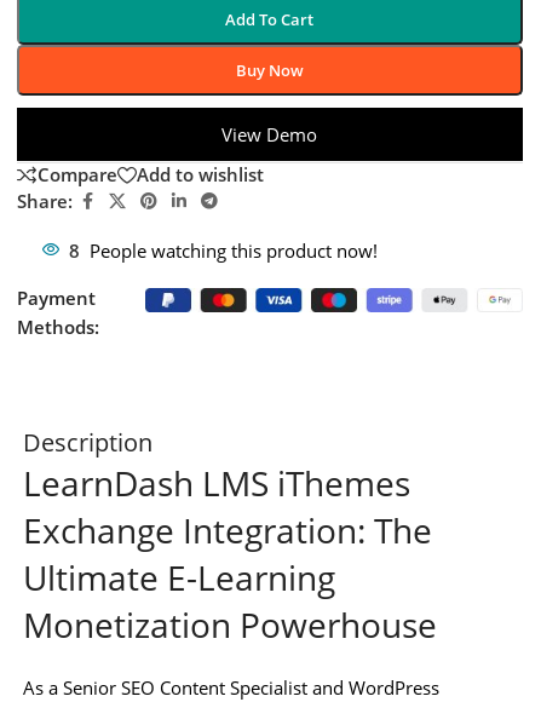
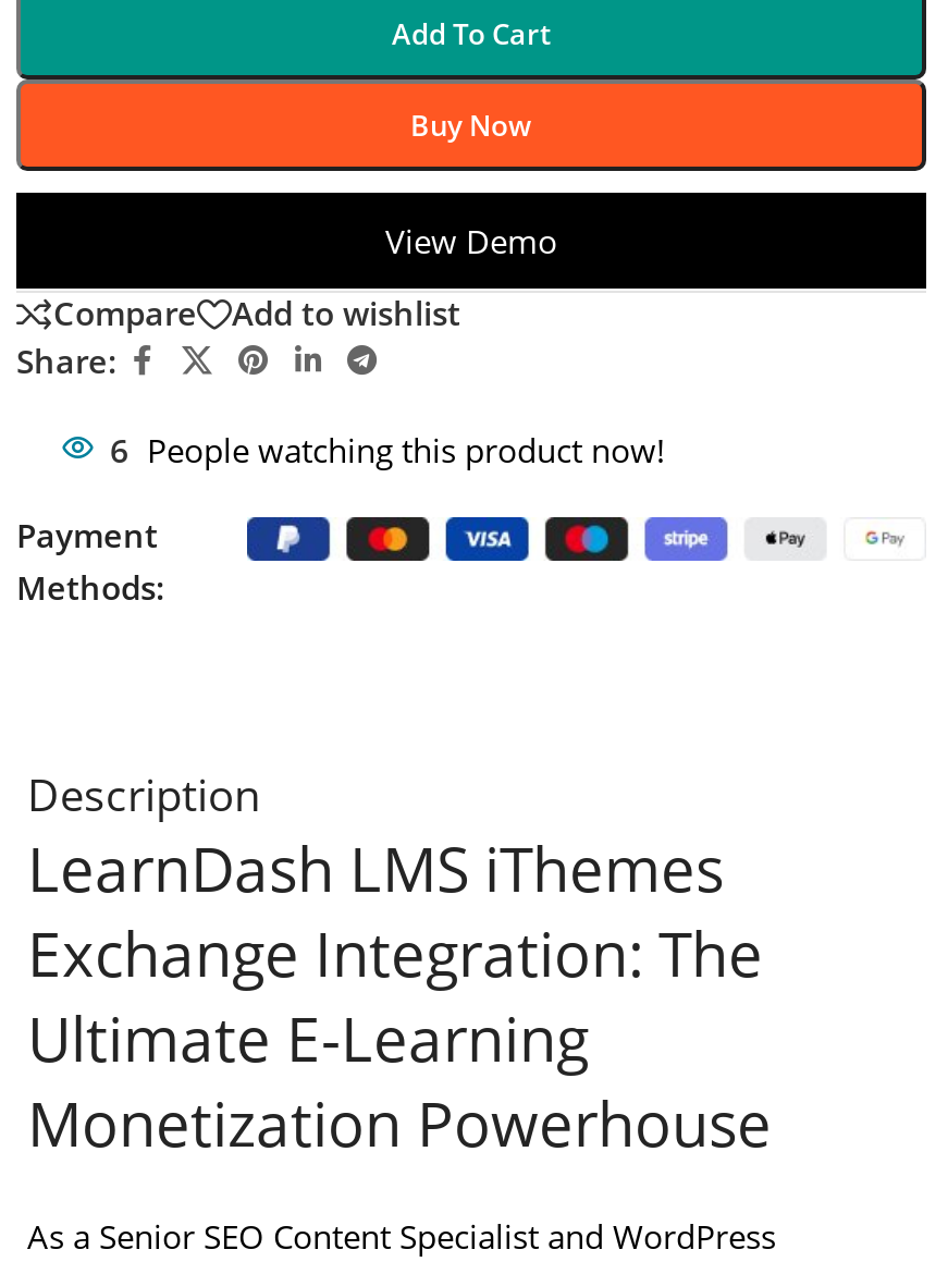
- 8 People watching this product now!
+ 6 People watching this product now!
